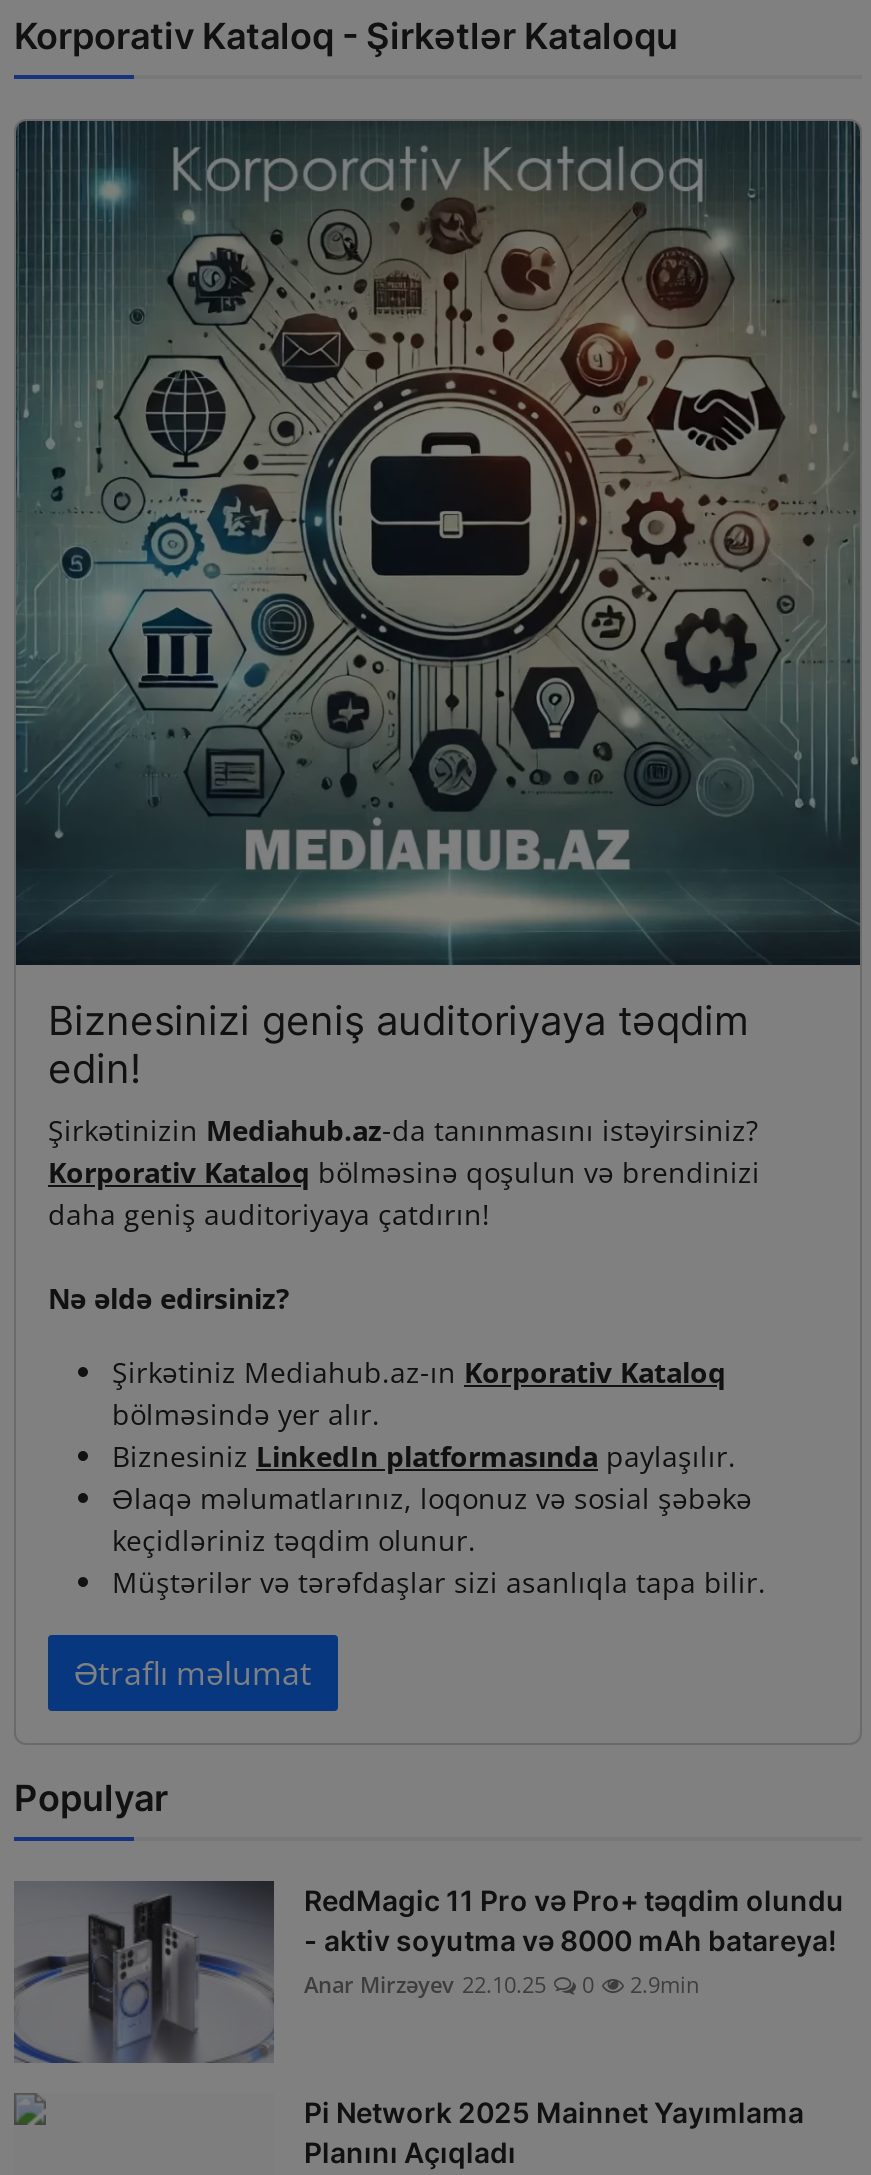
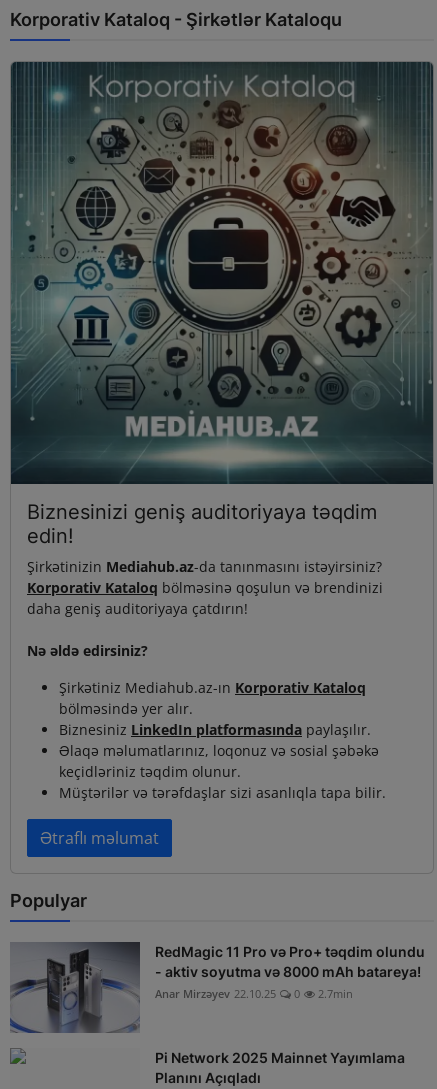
- Anar Mirzəyev 22.10.25 0 2.9min
+ Anar Mirzəyev 22.10.25 0 2.7min
